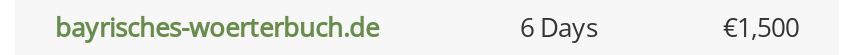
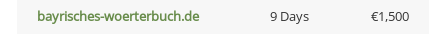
- 6 Days
+ 9 Days
